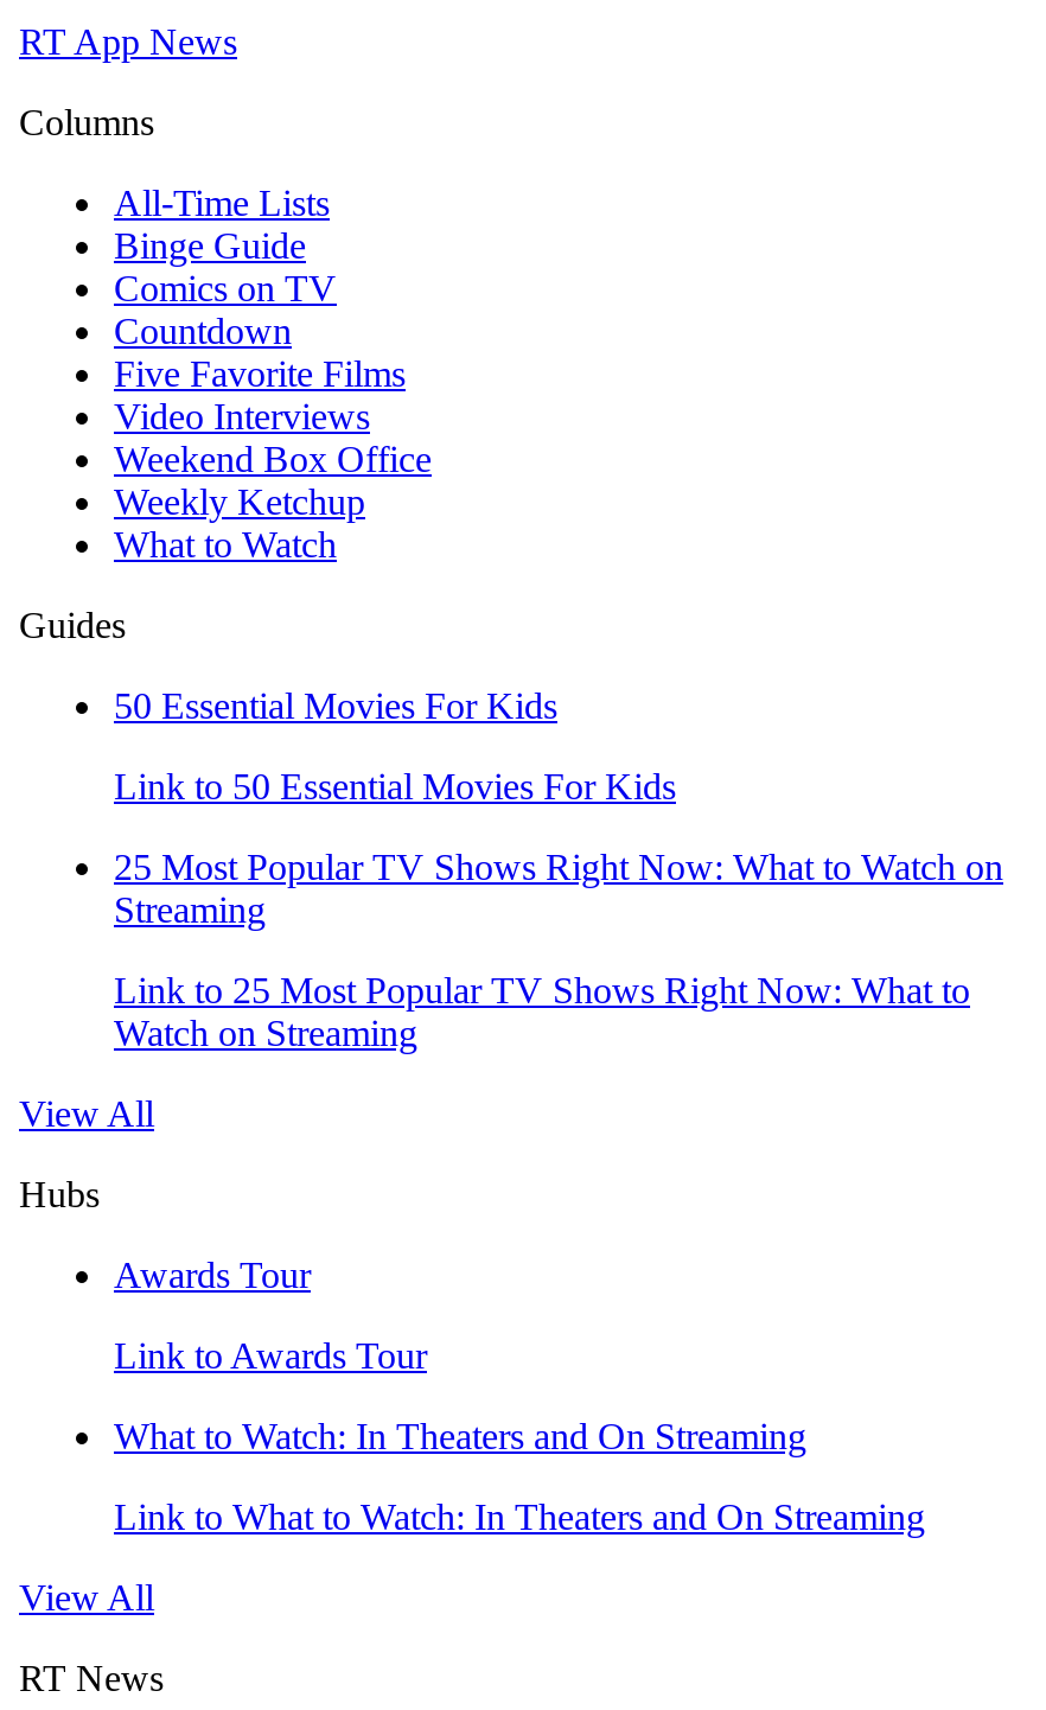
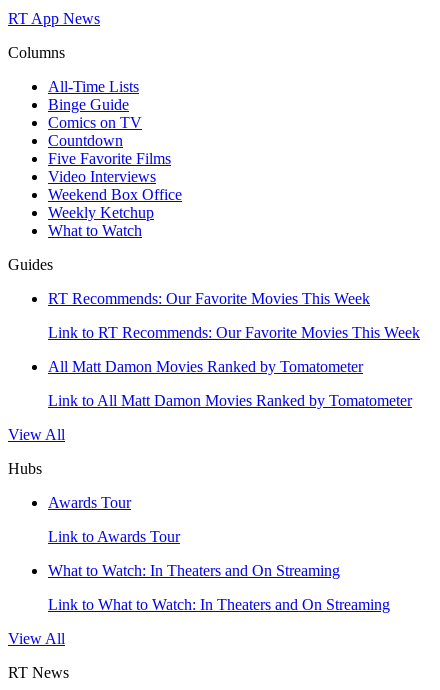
- 50 Essential Movies For Kids
+ RT Recommends: Our Favorite Movies This Week

- Link to 50 Essential Movies For Kids
+ Link to RT Recommends: Our Favorite Movies This Week

- 25 Most Popular TV Shows Right Now: What to Watch on
- Streaming
+ All Matt Damon Movies Ranked by Tomatometer

- Link to 25 Most Popular TV Shows Right Now: What to
- Watch on Streaming
+ Link to All Matt Damon Movies Ranked by Tomatometer
